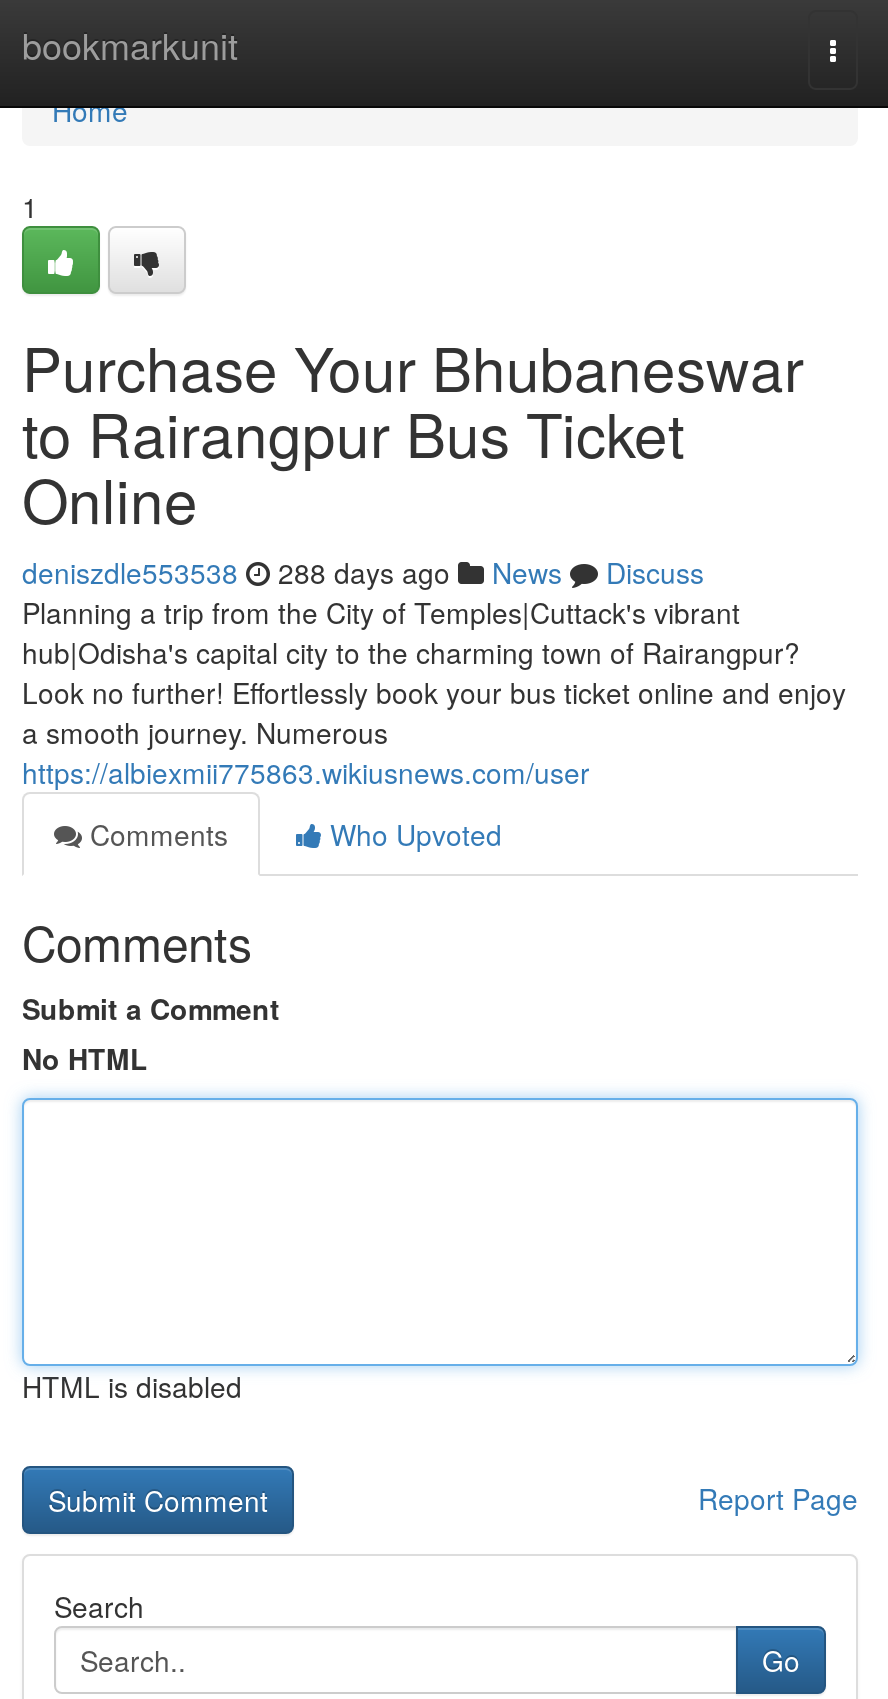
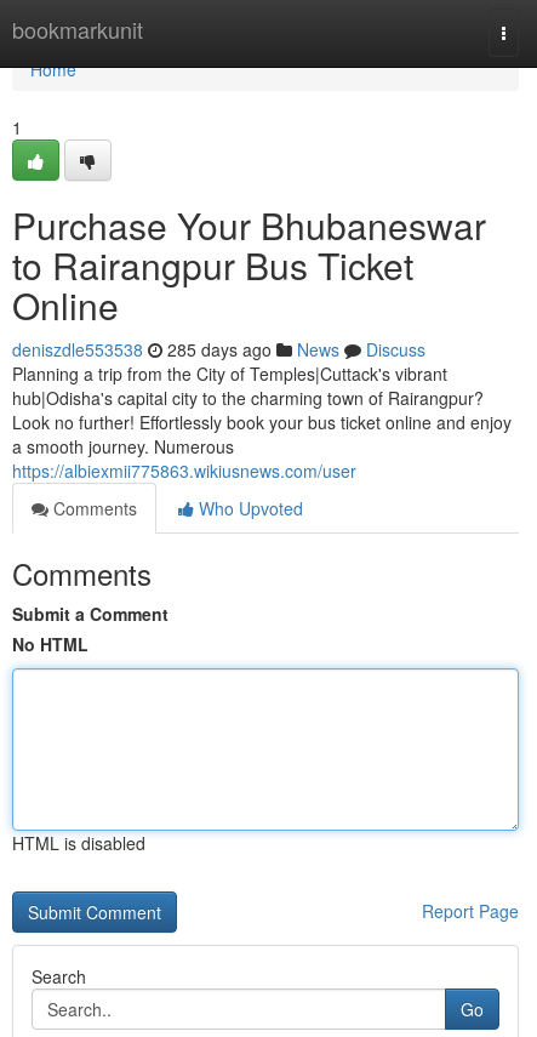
- deniszdle553538 288 days ago News Discuss
+ deniszdle553538 285 days ago News Discuss
